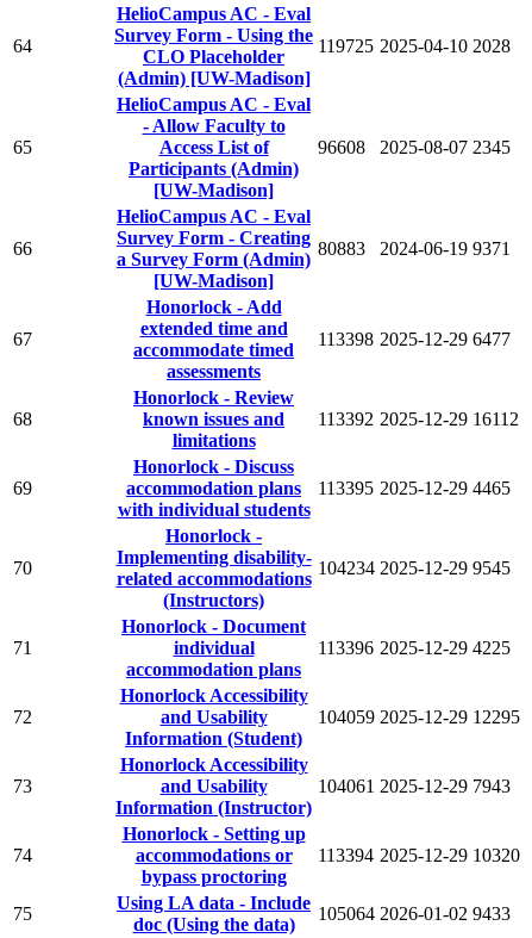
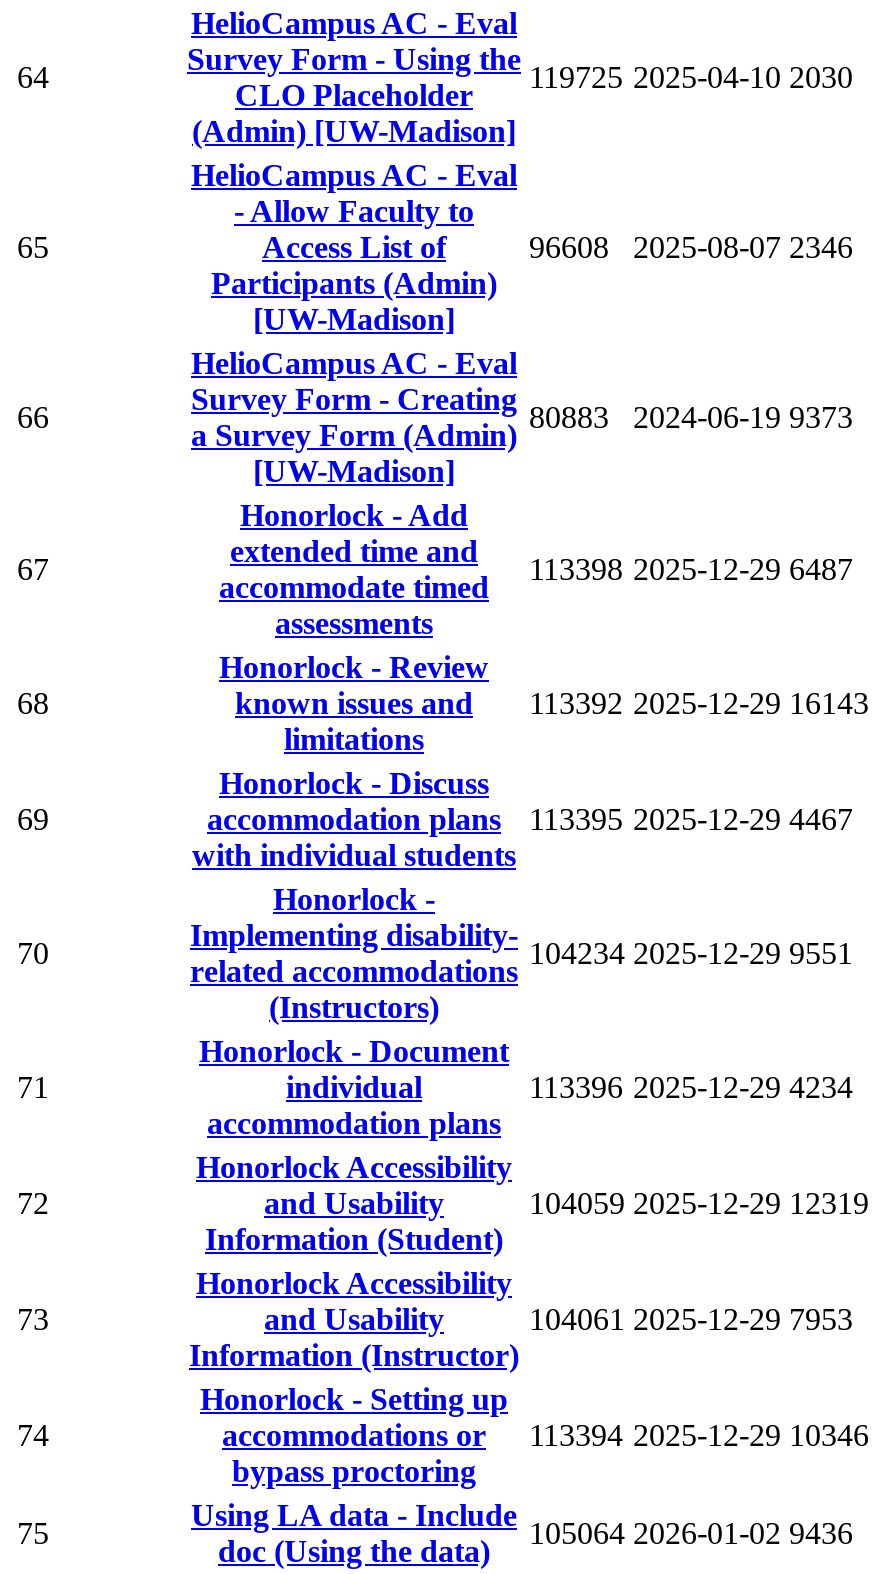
- 119725 2025-04-10 2028
+ 119725 2025-04-10 2030

- 96608 2025-08-07 2345
+ 96608 2025-08-07 2346

- 80883 2024-06-19 9371
+ 80883 2024-06-19 9373

- 113398 2025-12-29 6477
+ 113398 2025-12-29 6487

- known issues and 113392 2025-12-29 16112
+ known issues and 113392 2025-12-29 16143

- accommodation plans 113395 2025-12-29 4465
+ accommodation plans 113395 2025-12-29 4467

- 104234 2025-12-29 9545
+ 104234 2025-12-29 9551

- 113396 2025-12-29 4225
+ 113396 2025-12-29 4234

- 104059 2025-12-29 12295
+ 104059 2025-12-29 12319

- 104061 2025-12-29 7943
+ 104061 2025-12-29 7953

- accommodations or 113394 2025-12-29 10320
+ accommodations or 113394 2025-12-29 10346

- 105064 2026-01-02 9433
+ 105064 2026-01-02 9436
